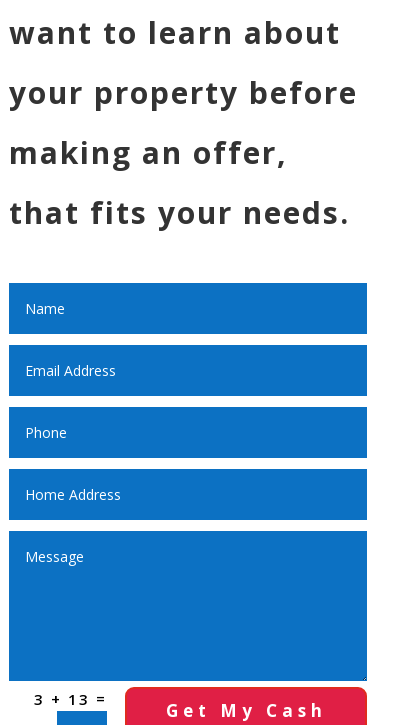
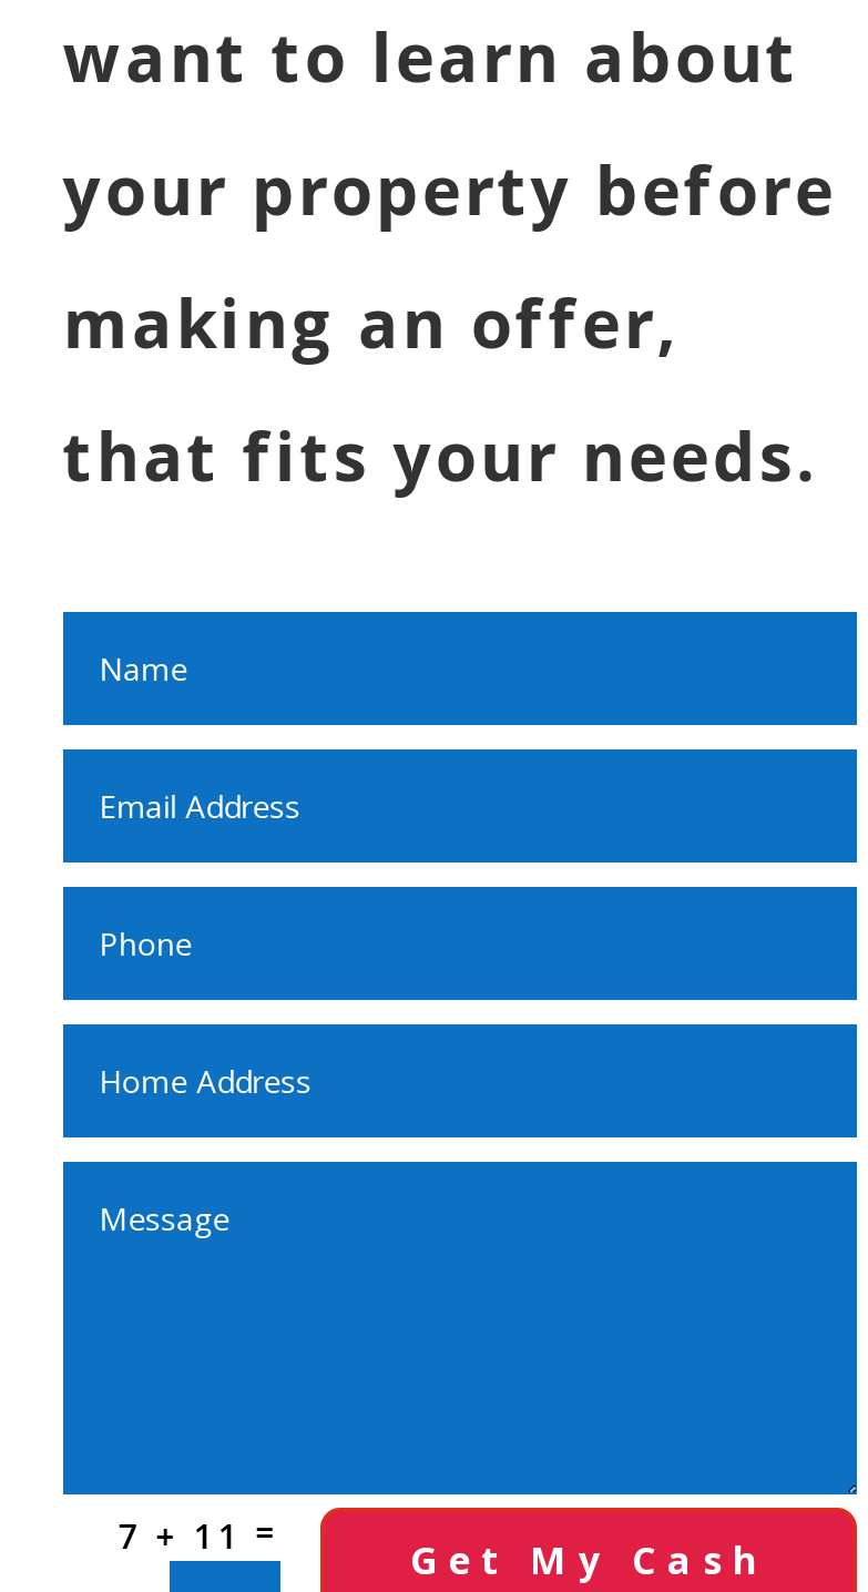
- 3 + 13 =
+ 7 + 11 =
